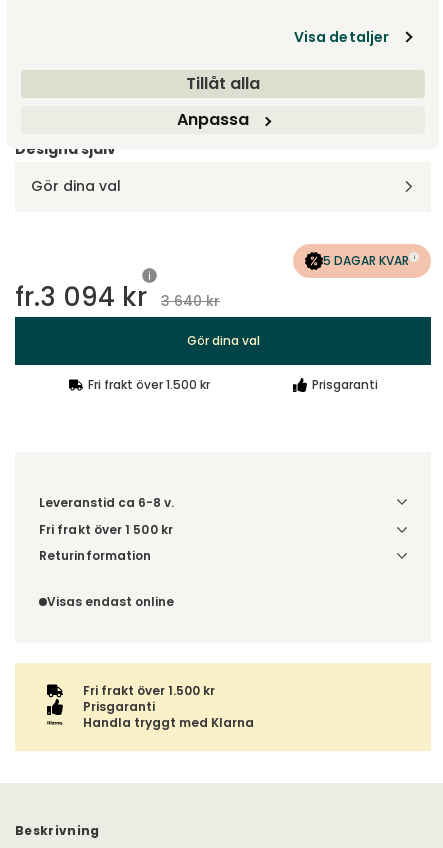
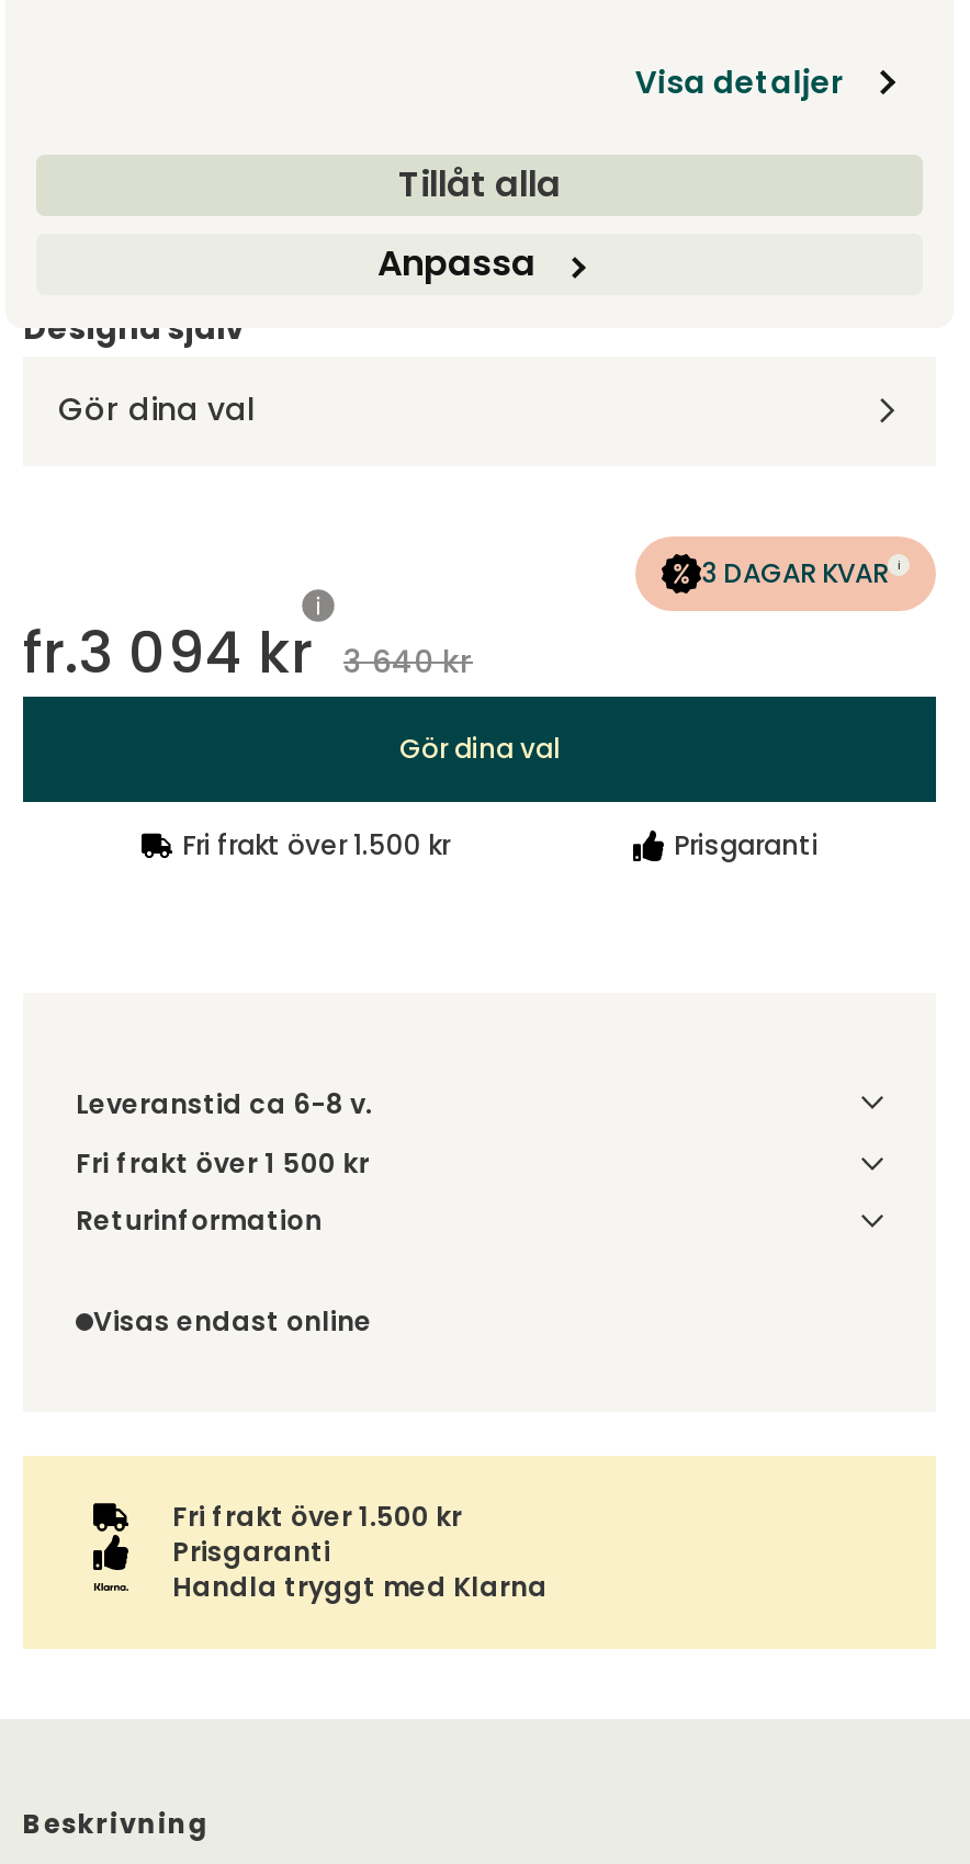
- 5 DAGAR KVAR
+ 3 DAGAR KVAR
